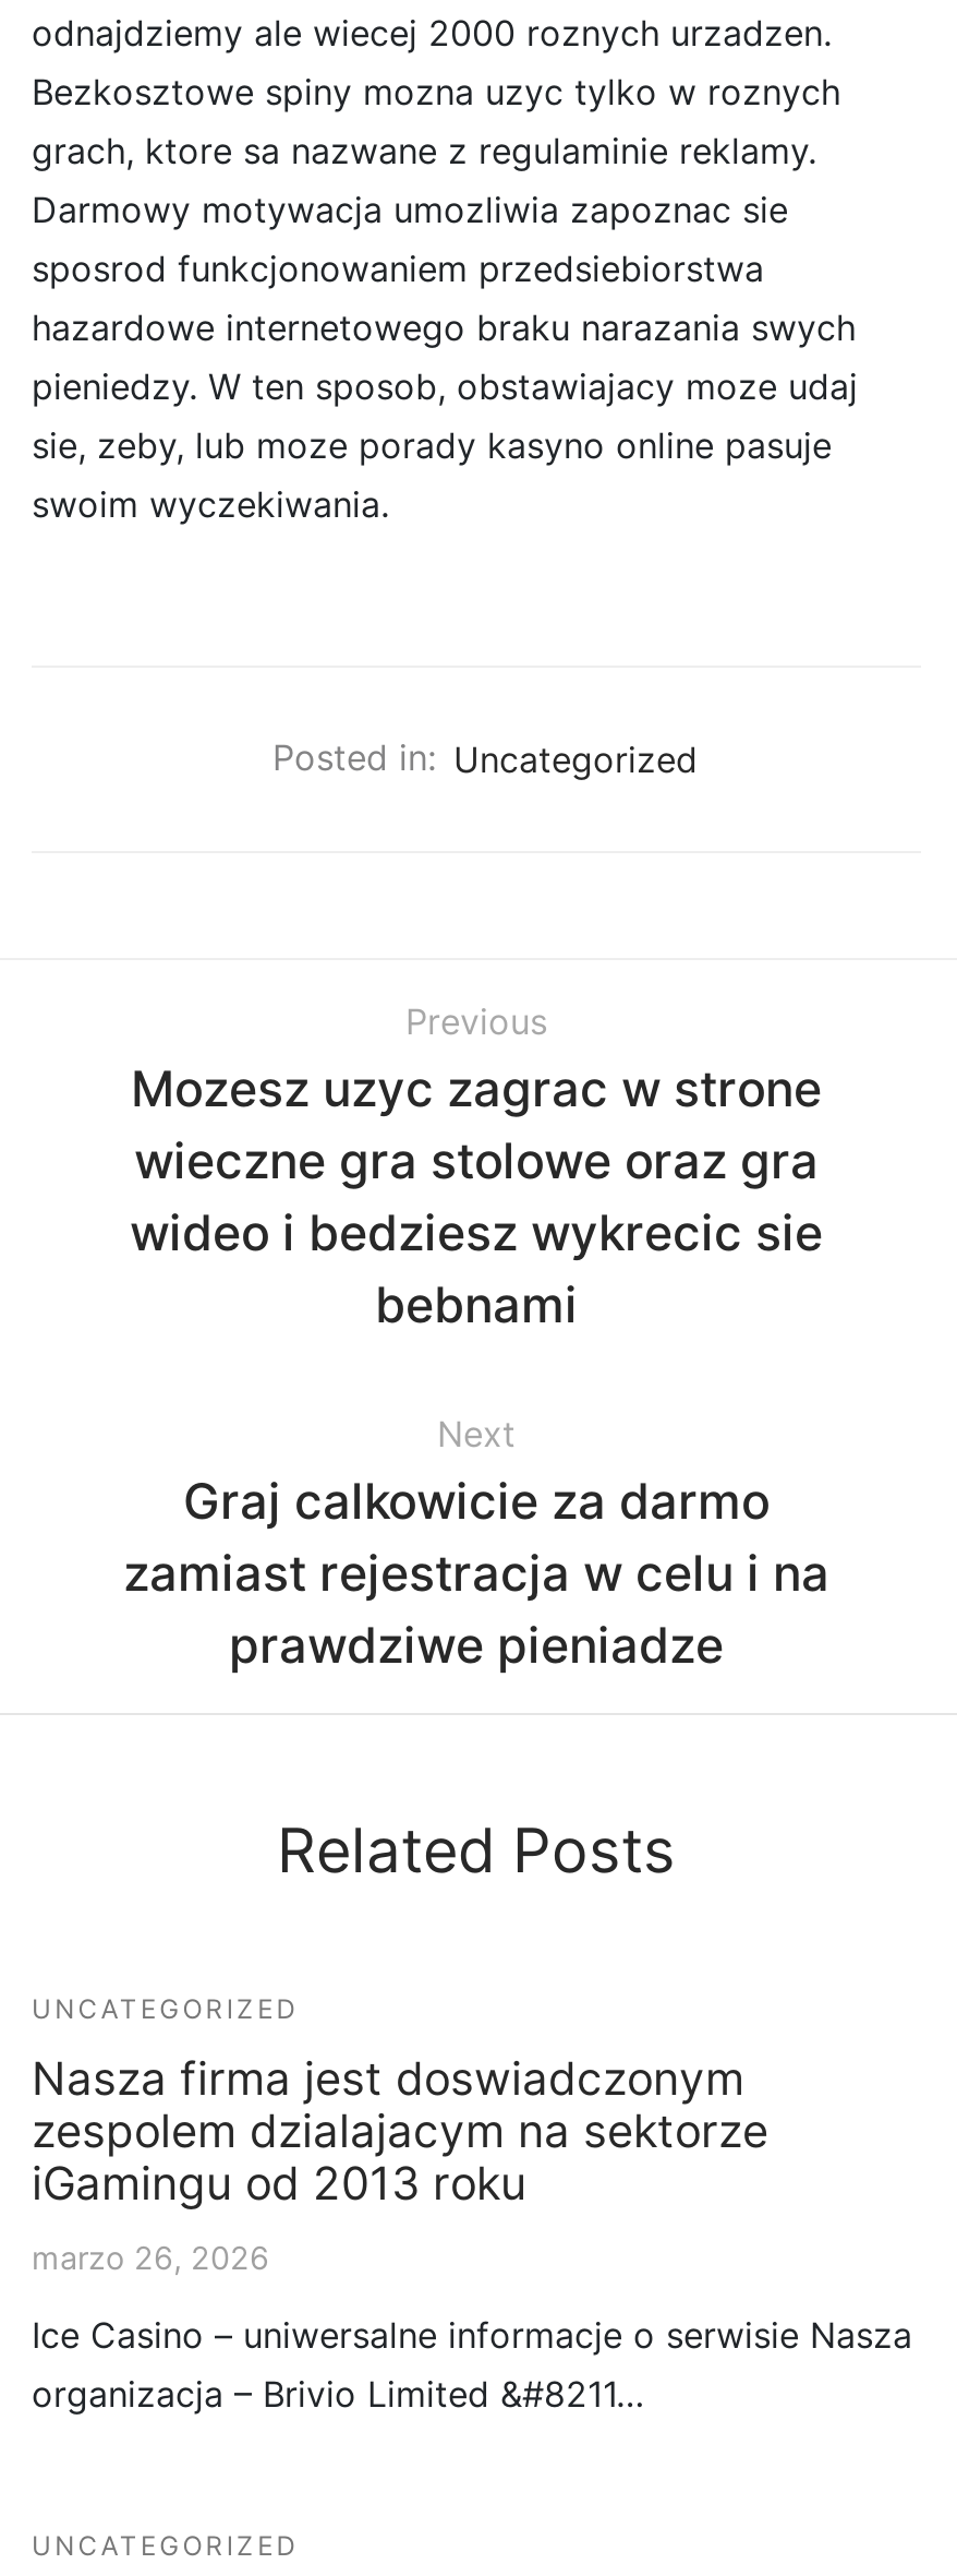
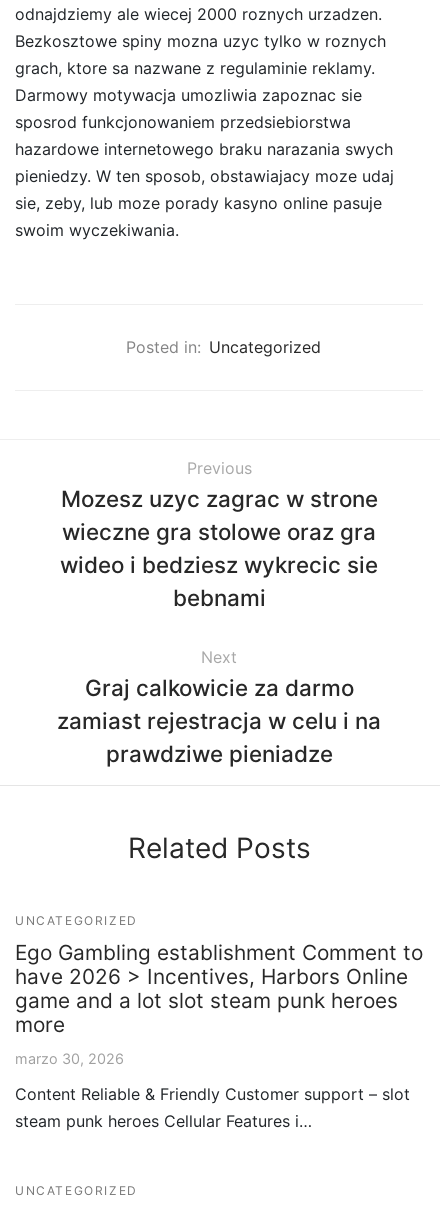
- Nasza firma jest doswiadczonym
- zespolem dzialajacym na sektorze
- iGamingu od 2013 roku
+ Ego Gambling establishment Comment to
+ have 2026 > Incentives, Harbors Online
+ game and a lot slot steam punk heroes
+ more

- marzo 26, 2026
+ marzo 30, 2026

- Ice Casino – uniwersalne informacje o serwisie Nasza
- organizacja – Brivio Limited &#8211…
+ Content Reliable & Friendly Customer support – slot
+ steam punk heroes Cellular Features i…
